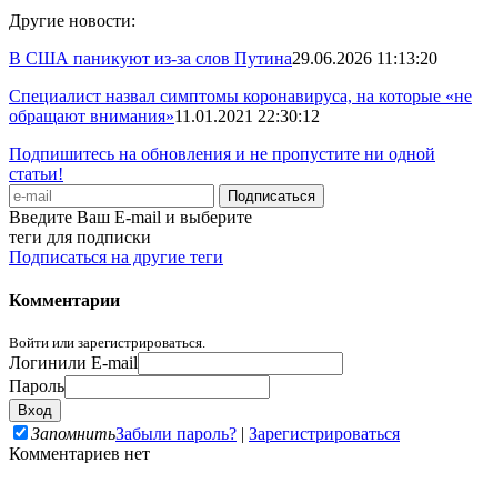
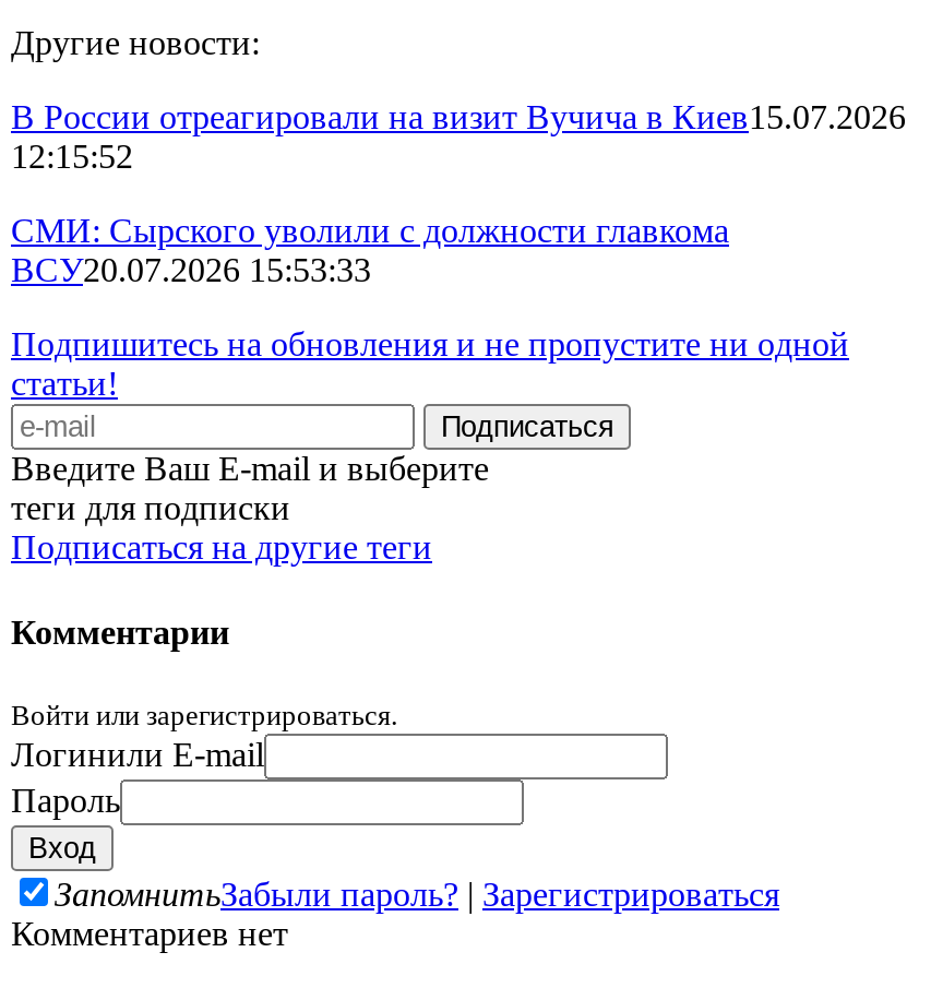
- В США паникуют из-за слов Путина29.06.2026 11:13:20
+ В России отреагировали на визит Вучича в Киев15.07.2026
+ 12:15:52

- Специалист назвал симптомы коронавируса, на которые «не
- обращают внимания»11.01.2021 22:30:12
+ СМИ: Сырского уволили с должности главкома
+ ВСУ20.07.2026 15:53:33
